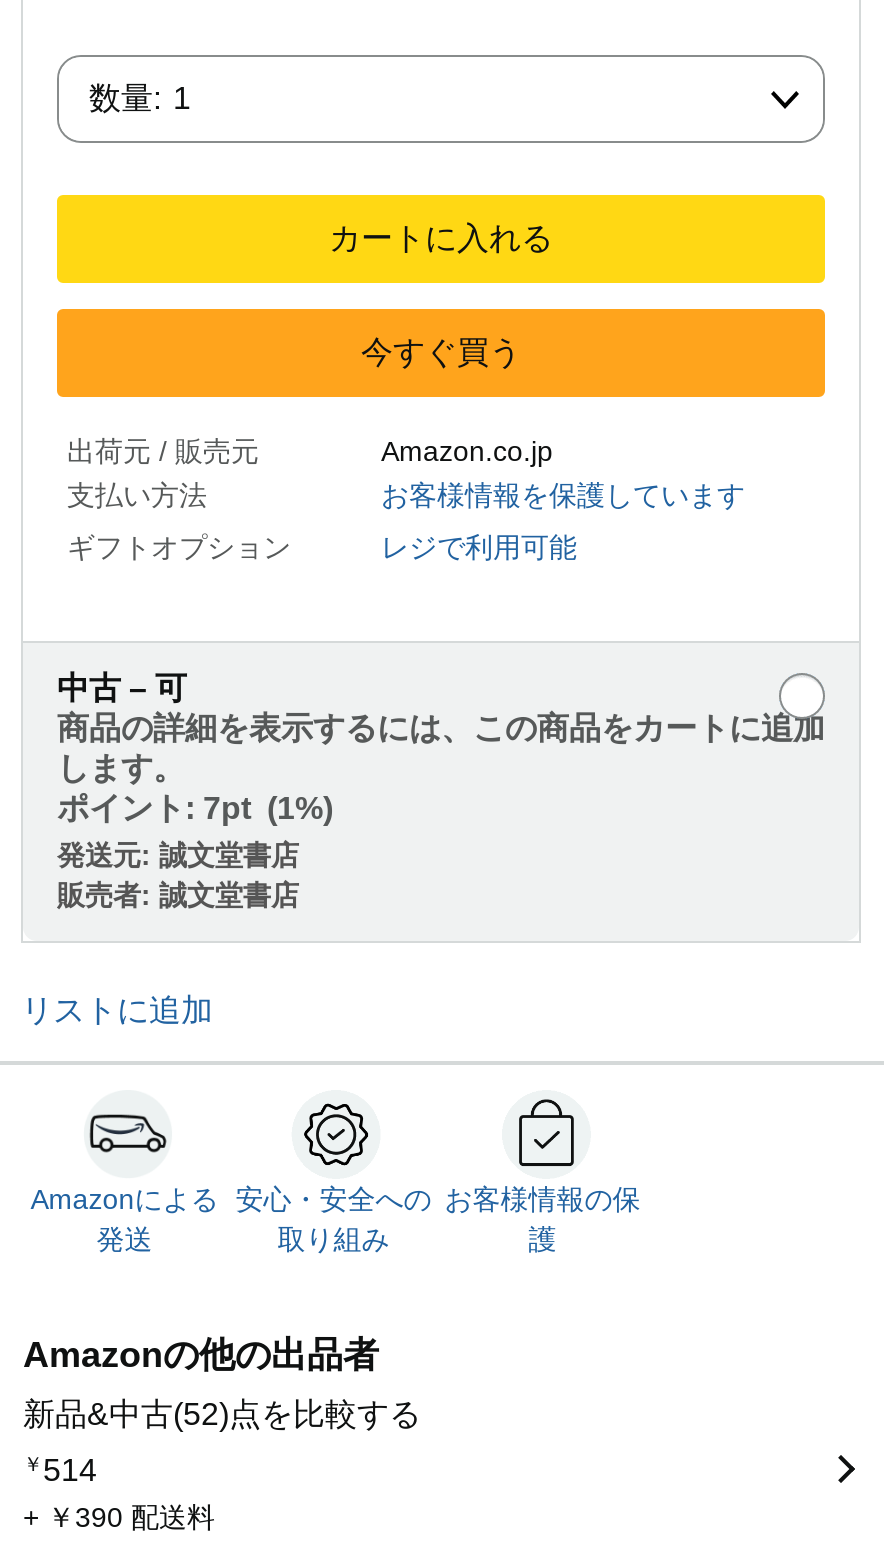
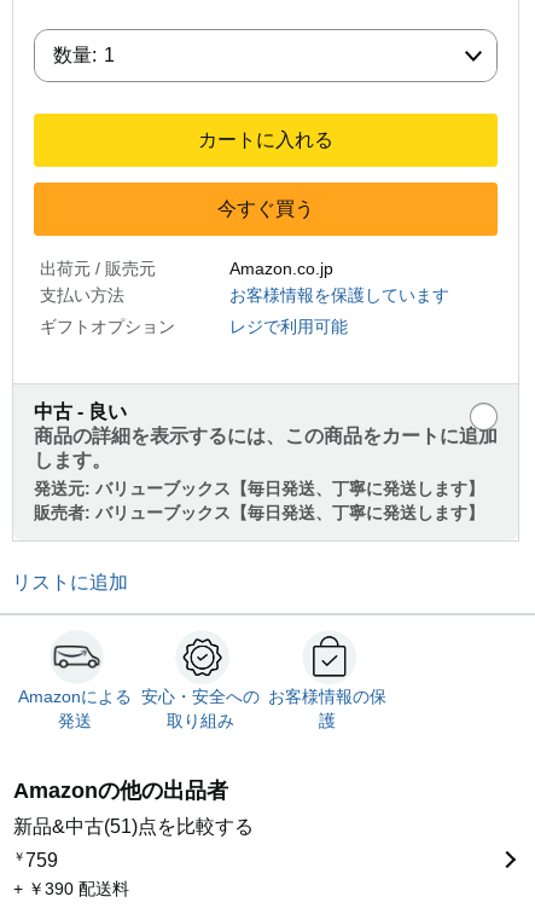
- 中古 – 可
+ 中古 - 良い

- ポイント: 7pt (1%)
- 発送元:誠文堂書店
- 販売者:誠文堂書店
+ 発送元:バリューブックス【毎日発送、丁寧に発送します】
+ 販売者:バリューブックス【毎日発送、丁寧に発送します】

- 新品&中古(52)点を比較する
+ 新品&中古(51)点を比較する

- ￥514
+ ￥759
